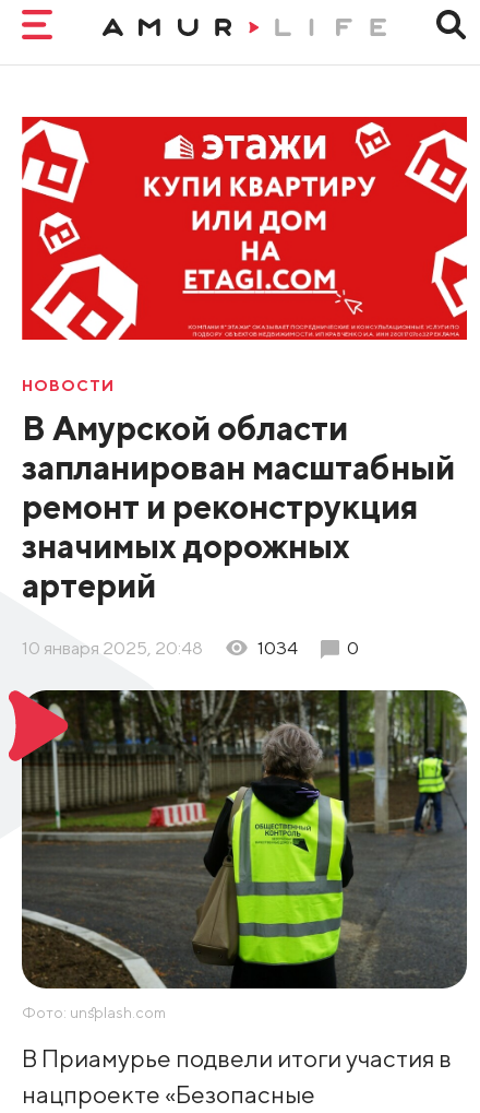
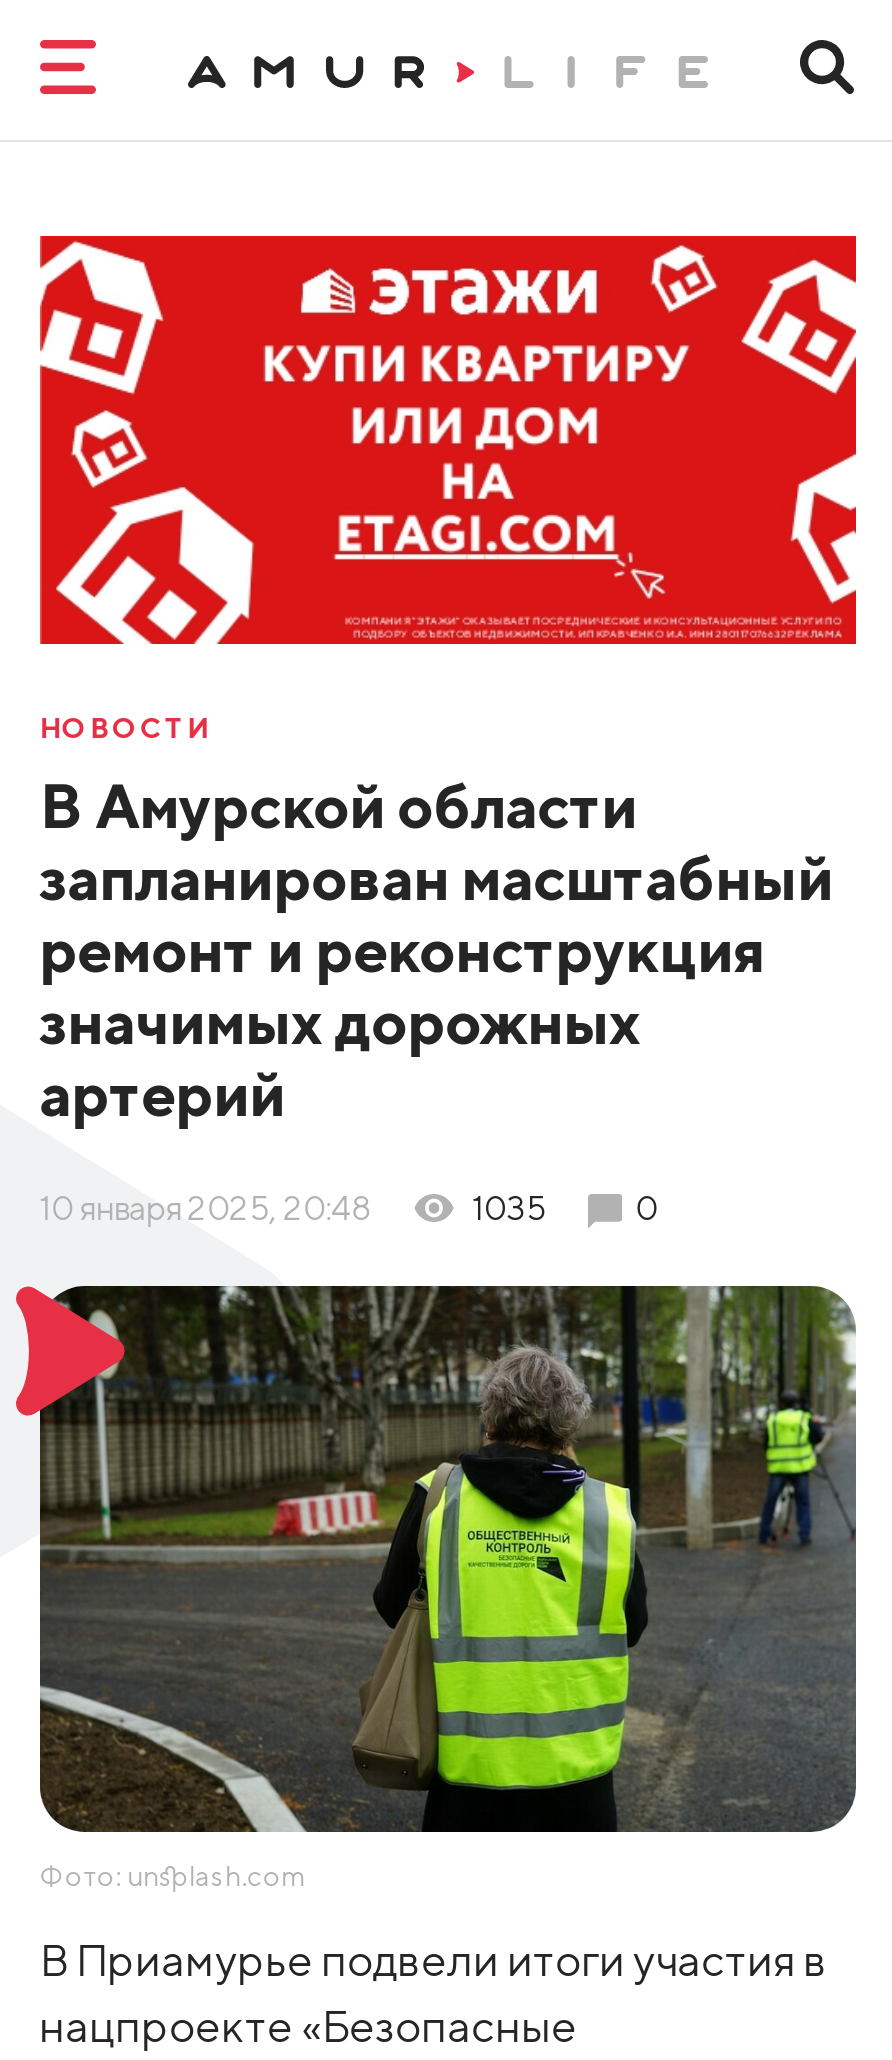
- 1034
+ 1035
